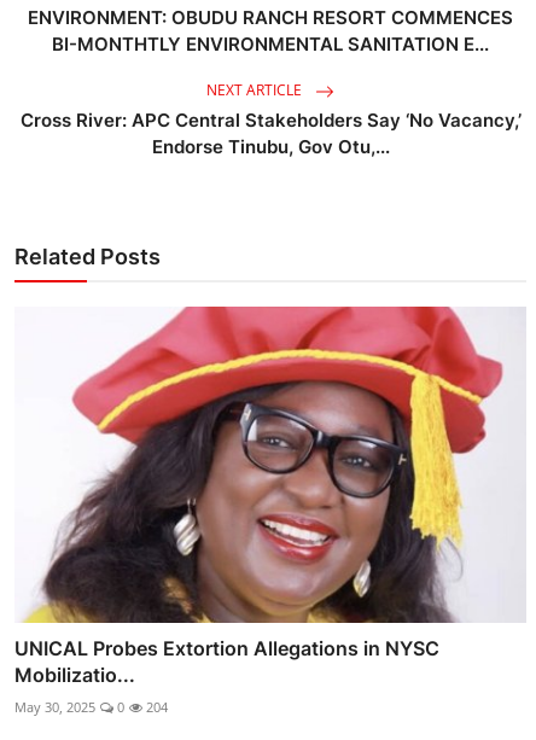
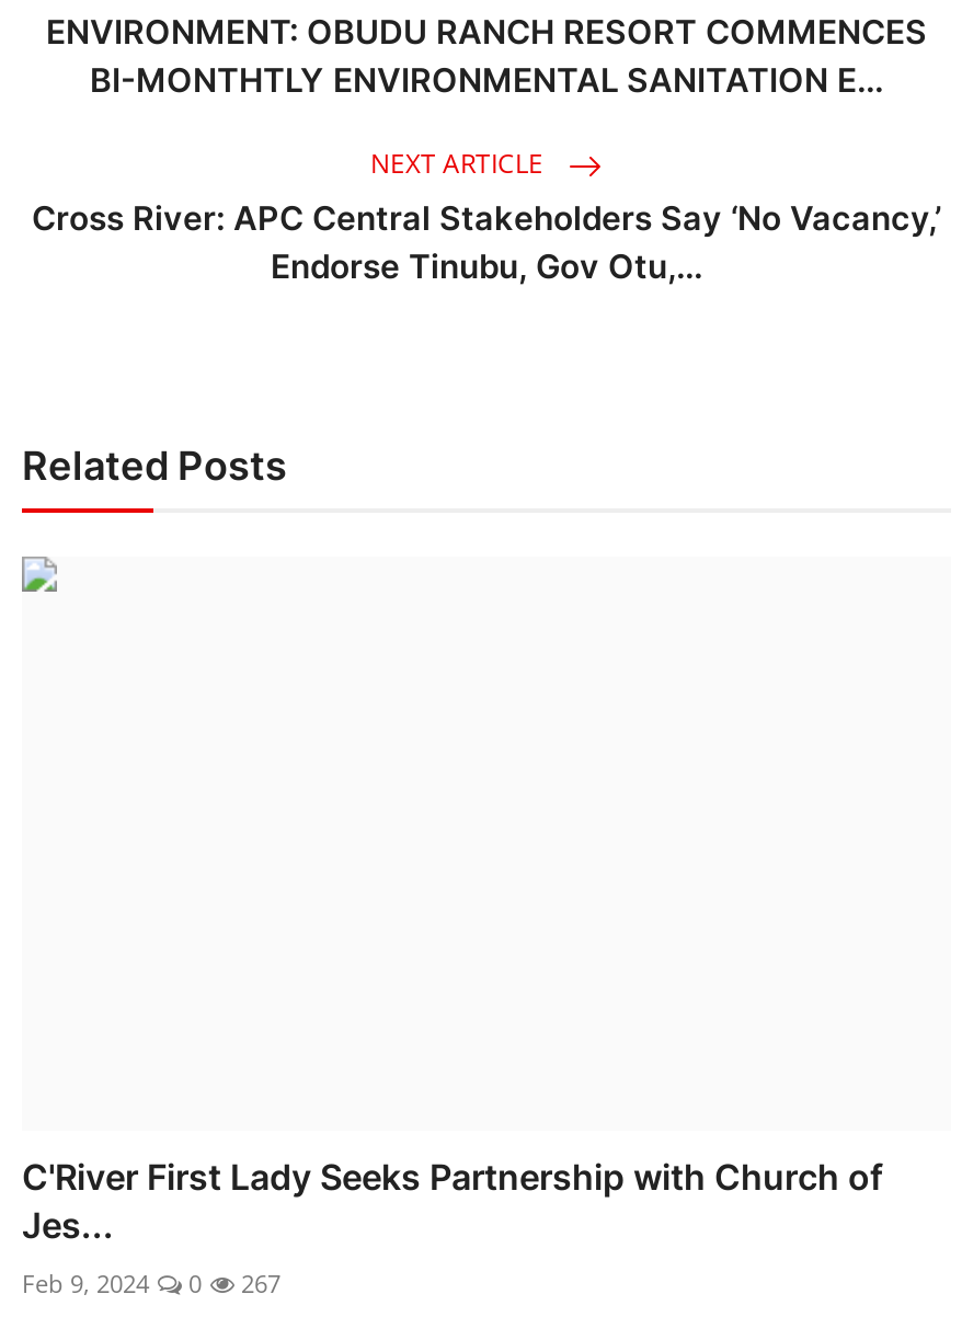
- [image]

- UNICAL Probes Extortion Allegations in NYSC
- Mobilizatio...
- May 30, 2025
+ C'River First Lady Seeks Partnership with Church of
+ Jes...
+ Feb 9, 2024

- 204
+ 267
